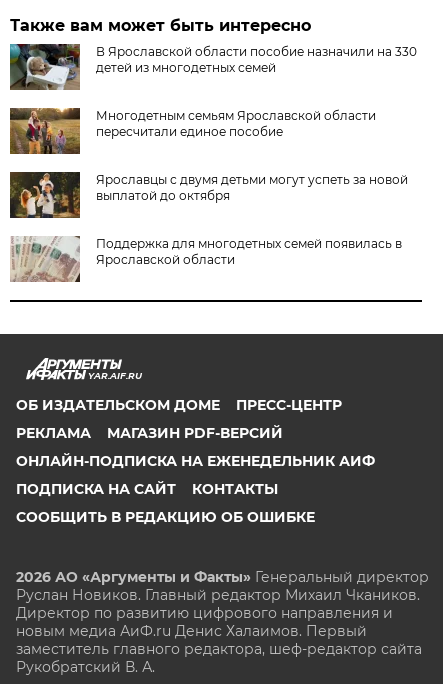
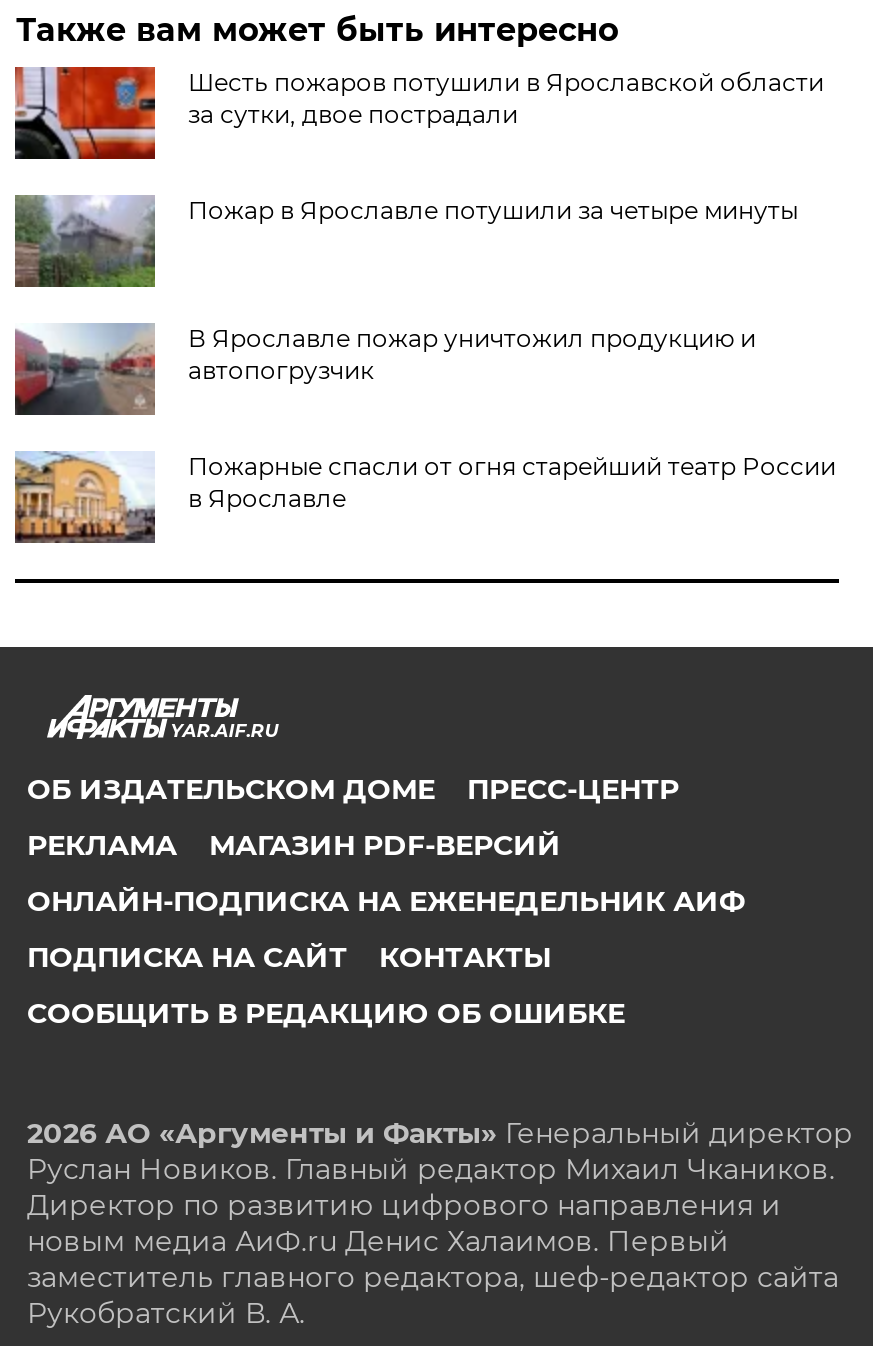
- [image]
- В Ярославской области пособие назначили на 330
- детей из многодетных семей
+ [image]
+ Шесть пожаров потушили в Ярославской области
+ за сутки, двое пострадали

- [image]
- Многодетным семьям Ярославской области
- пересчитали единое пособие
+ [image]
+ Пожар в Ярославле потушили за четыре минуты

- [image]
- Ярославцы с двумя детьми могут успеть за новой
- выплатой до октября
+ [image]
+ В Ярославле пожар уничтожил продукцию и
+ автопогрузчик

- [image]
- Поддержка для многодетных семей появилась в
- Ярославской области
+ [image]
+ Пожарные спасли от огня старейший театр России
+ в Ярославле
